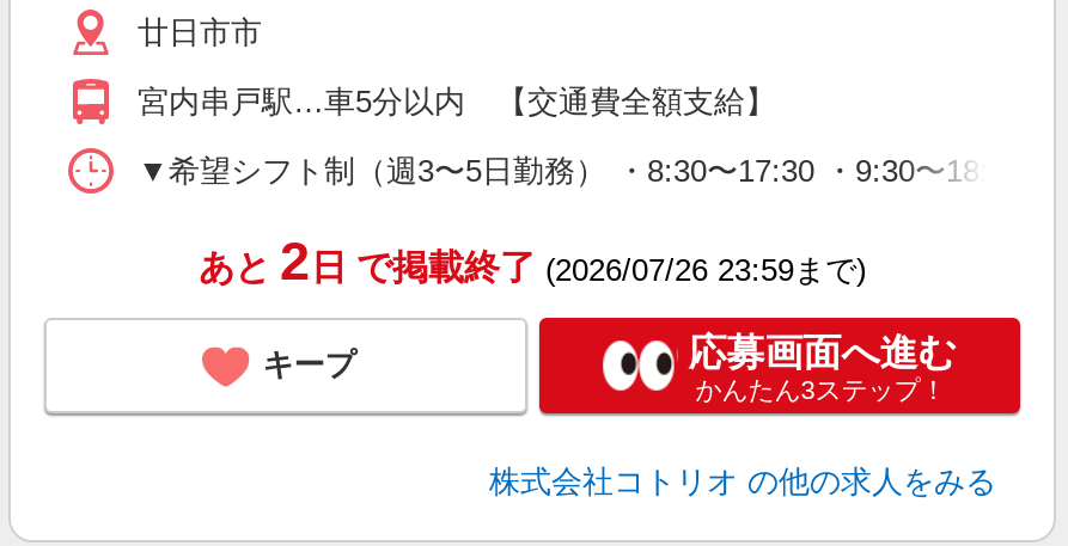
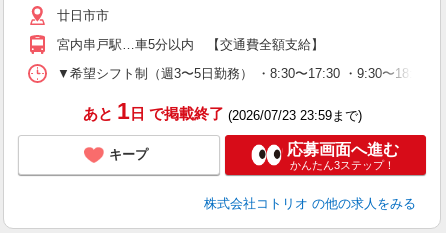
- あと 2日 で掲載終了(2026/07/26 23:59まで)
+ あと 1日 で掲載終了(2026/07/23 23:59まで)
